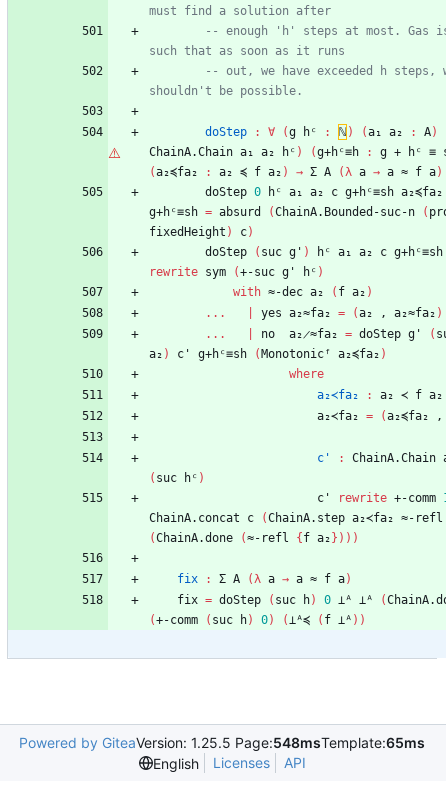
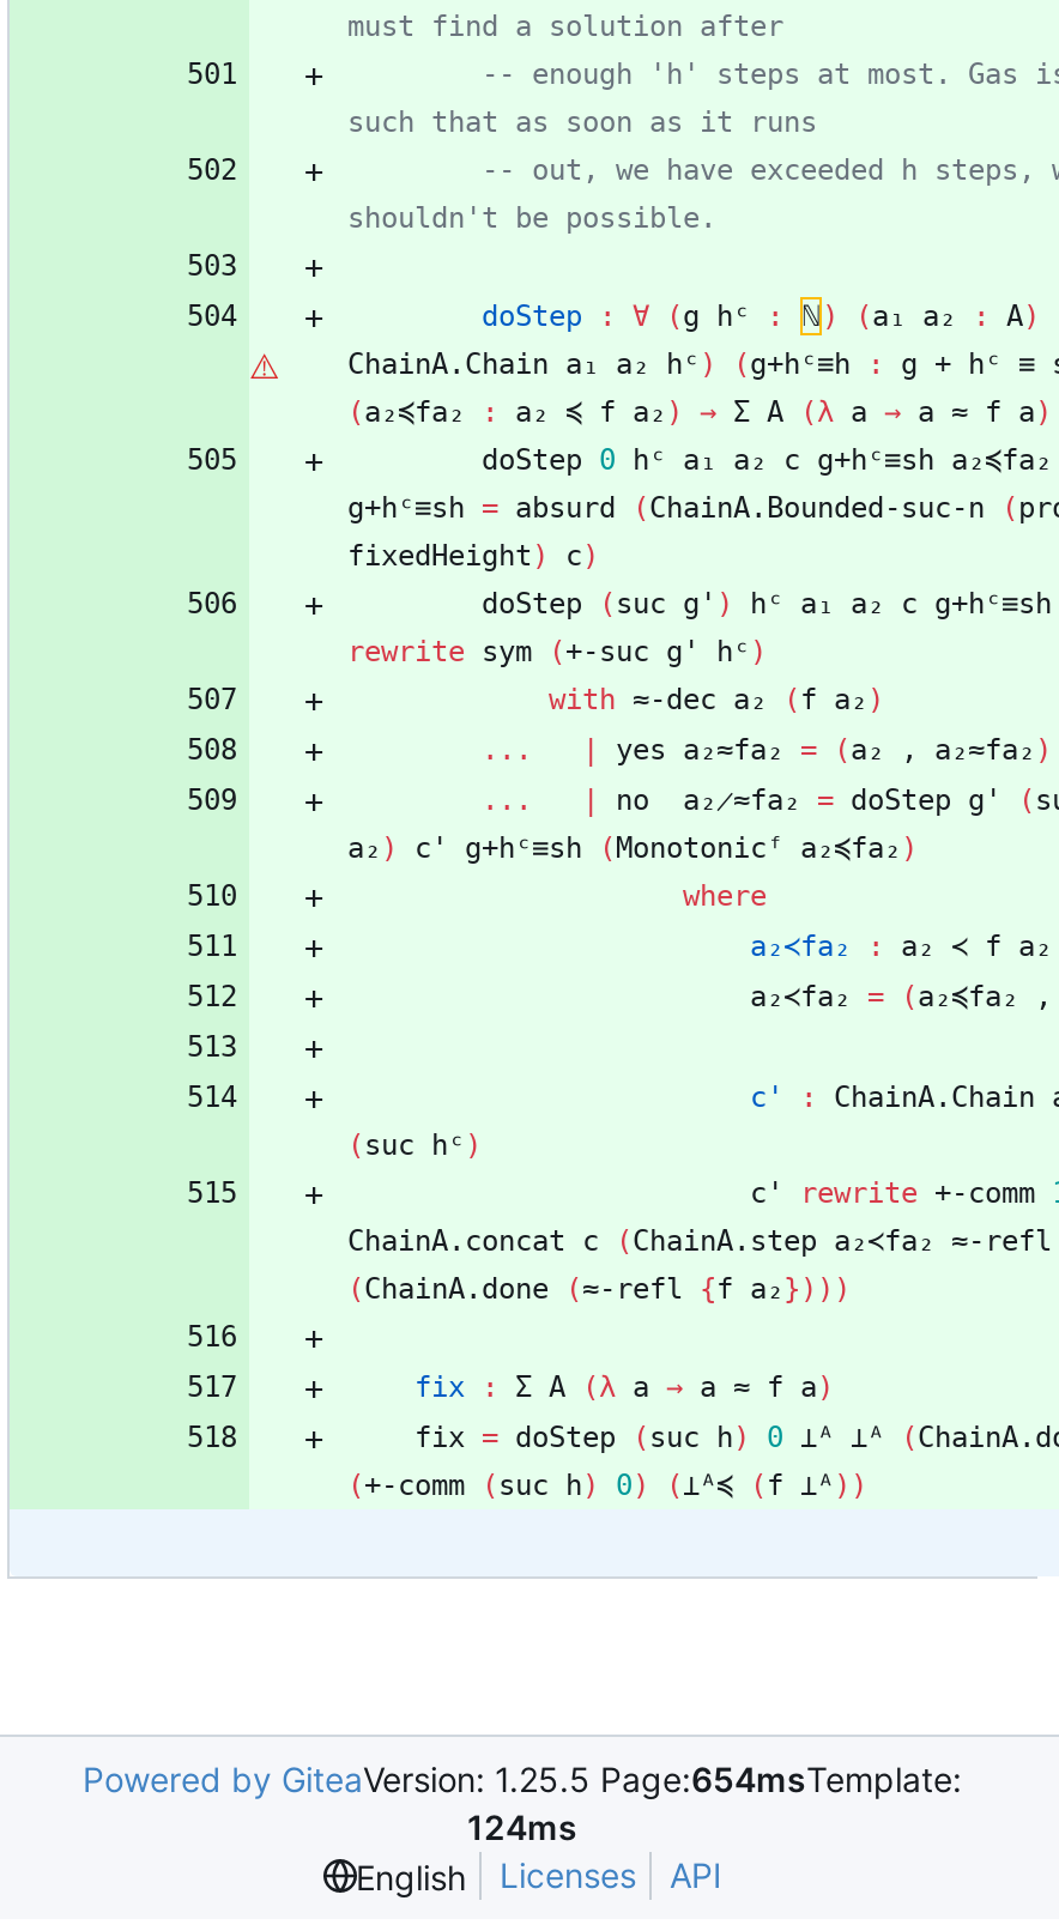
- Powered by GiteaVersion: 1.25.5 Page:548msTemplate:65ms
+ Powered by GiteaVersion: 1.25.5 Page:654msTemplate:
+ 124ms
